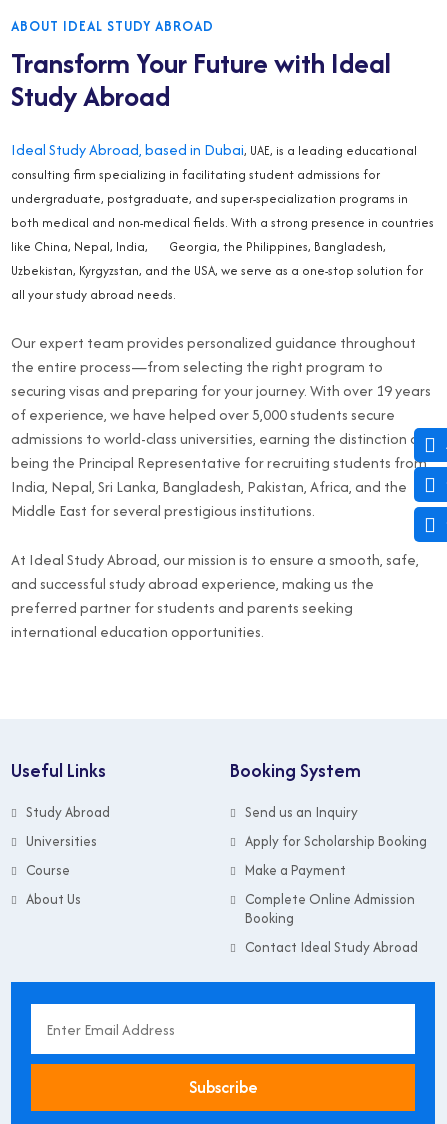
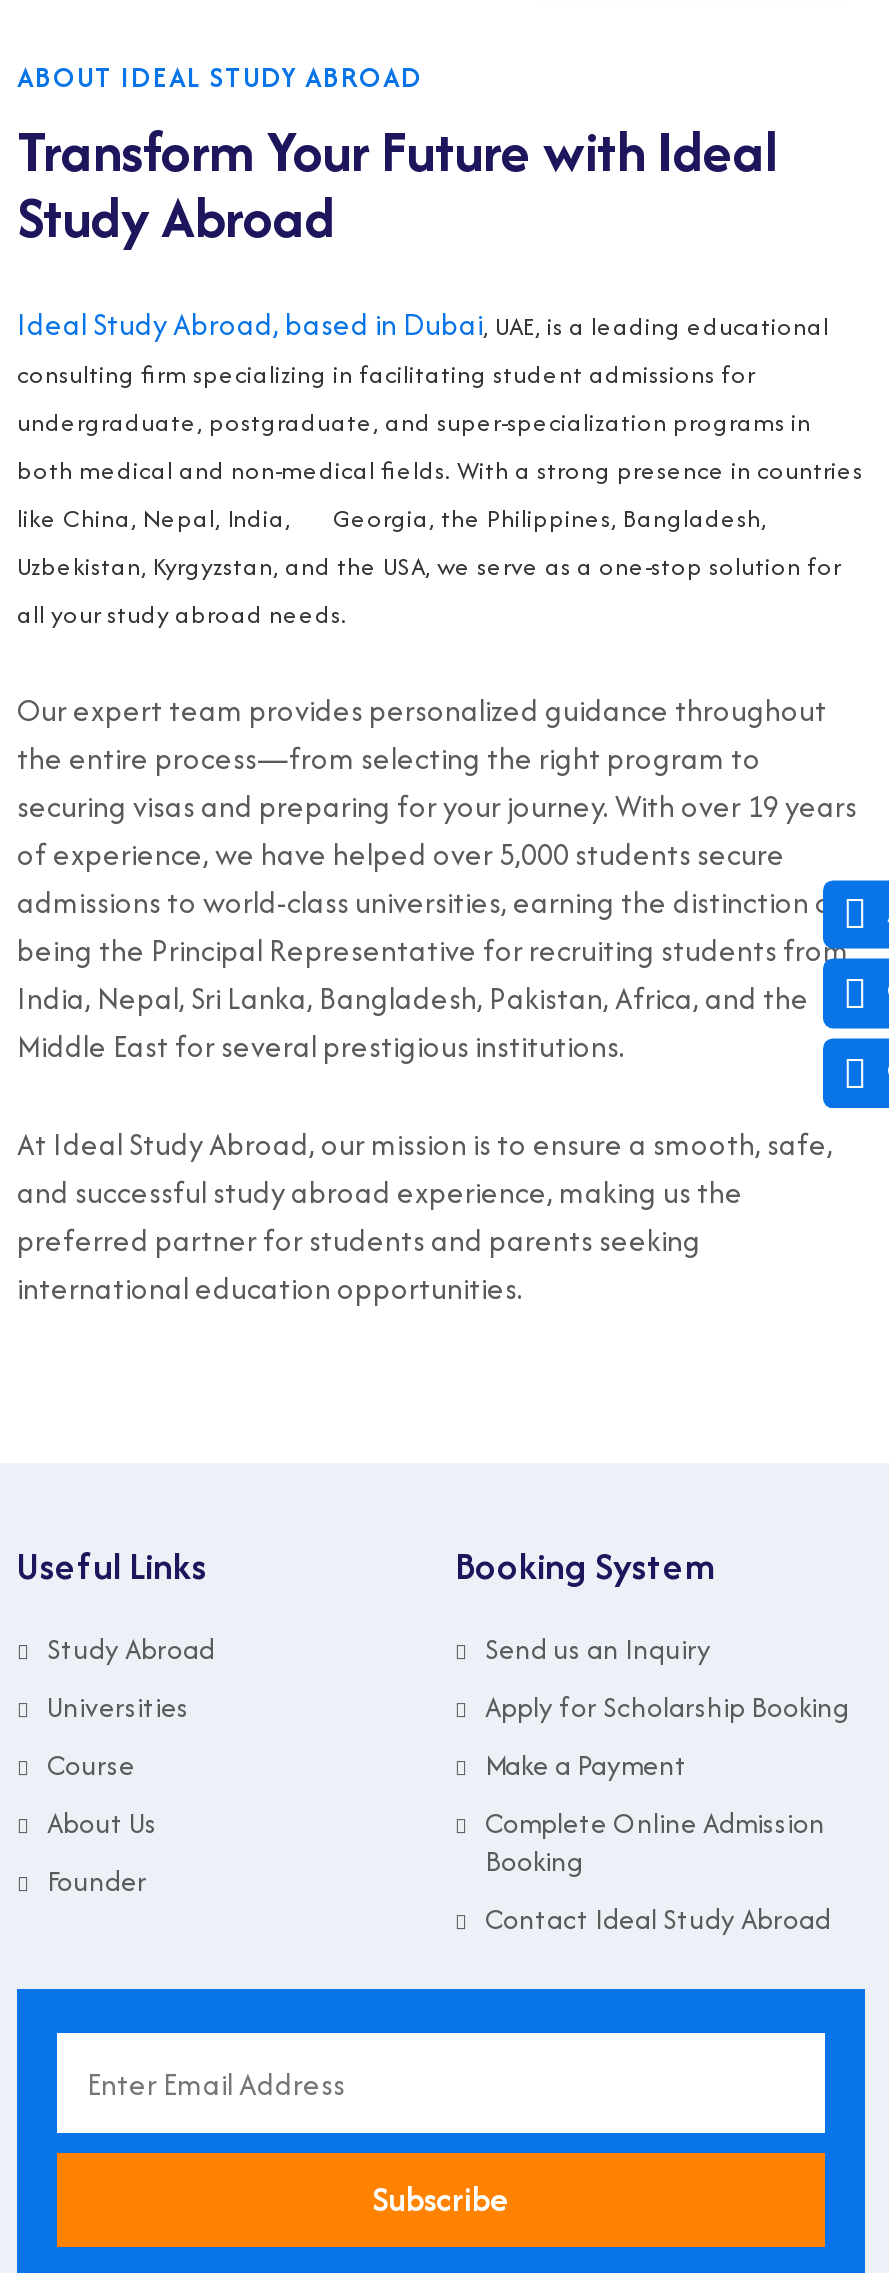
+ Founder
